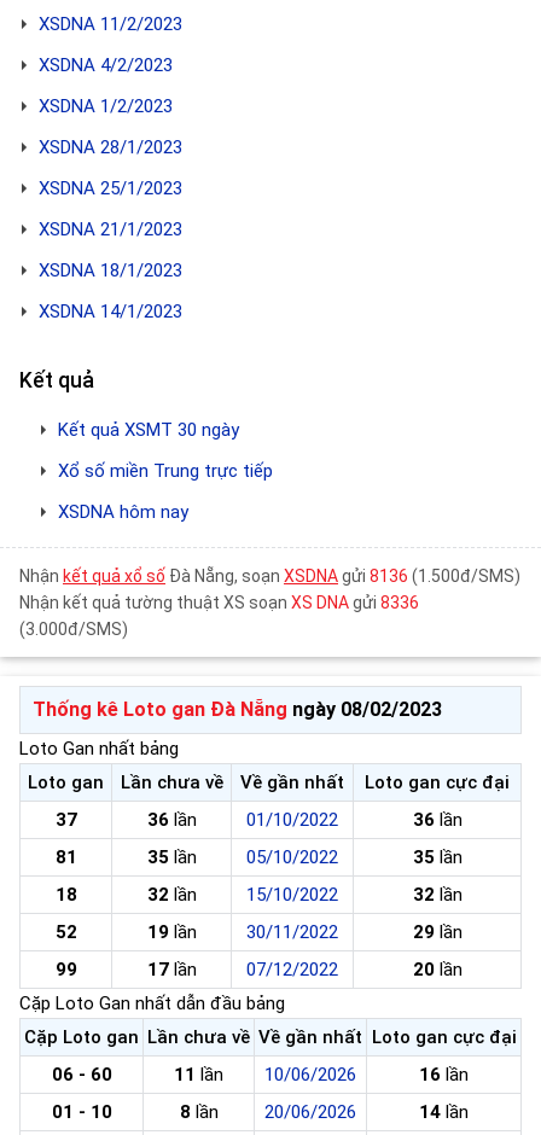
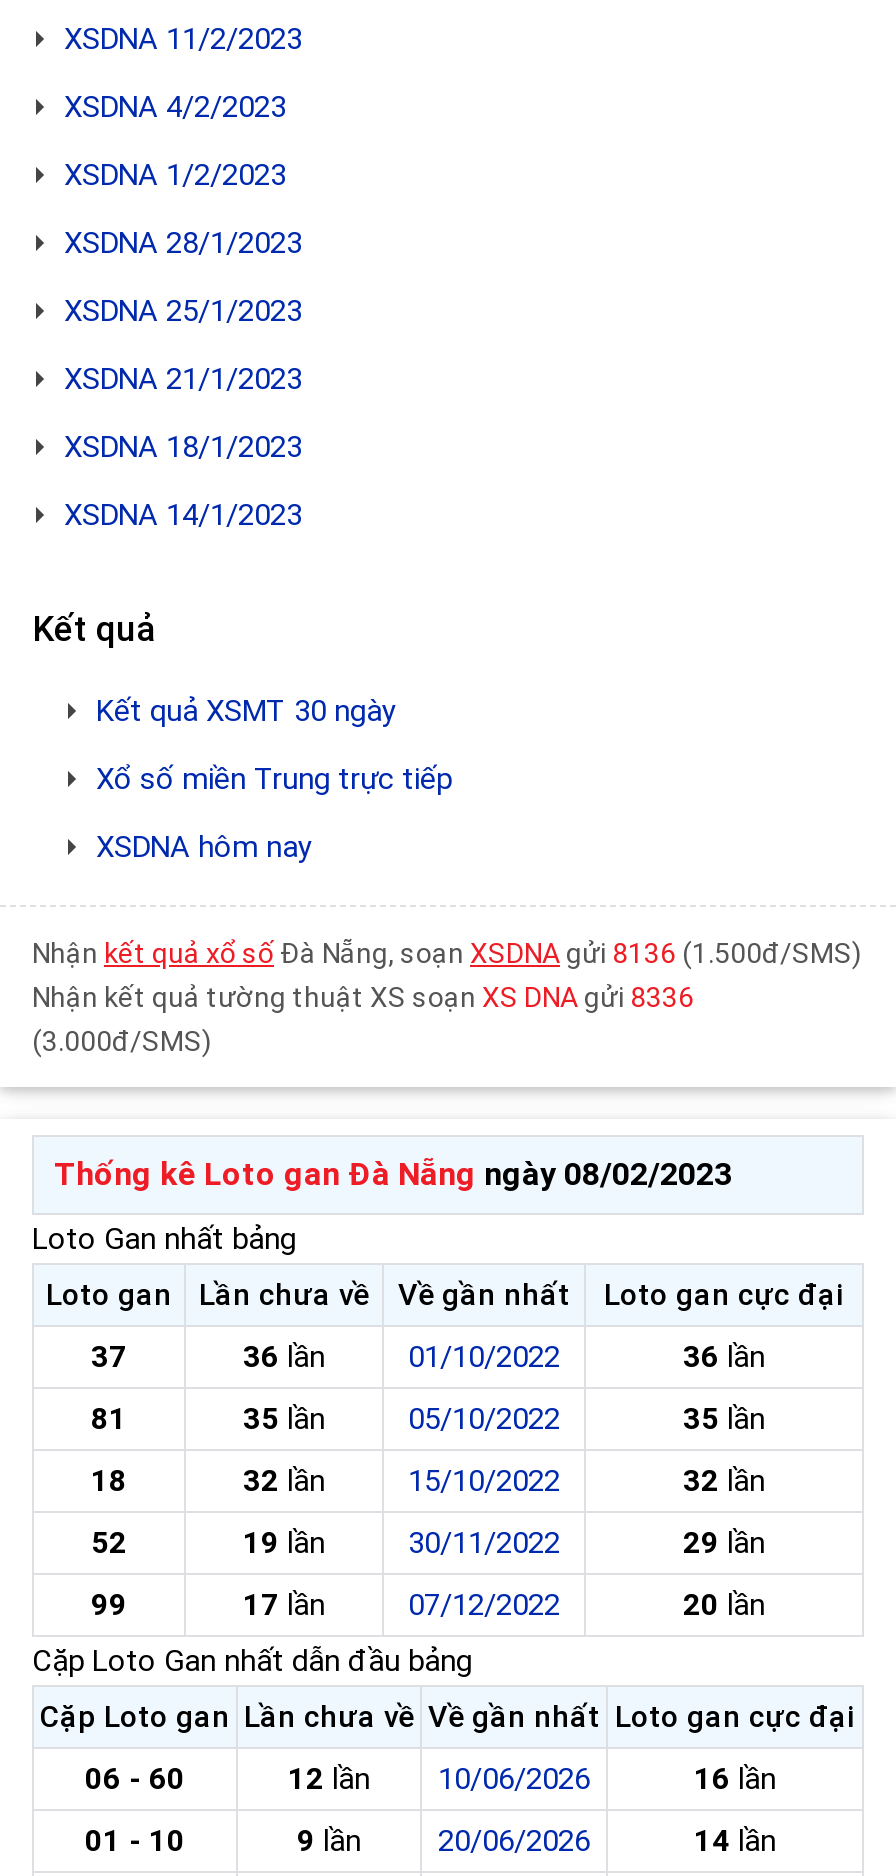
- 11 lần 10/06/2026
+ 12 lần 10/06/2026

- 8 lần
+ 9 lần
